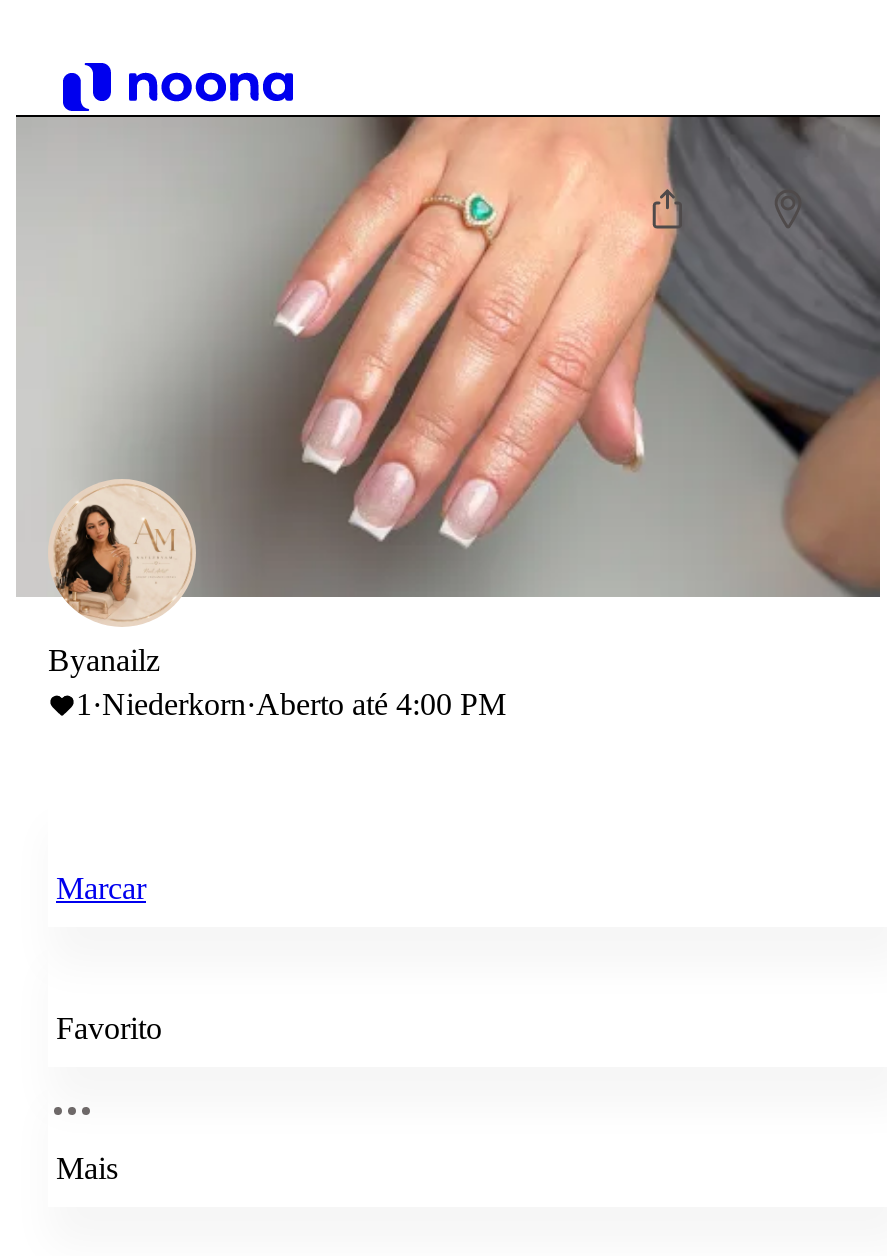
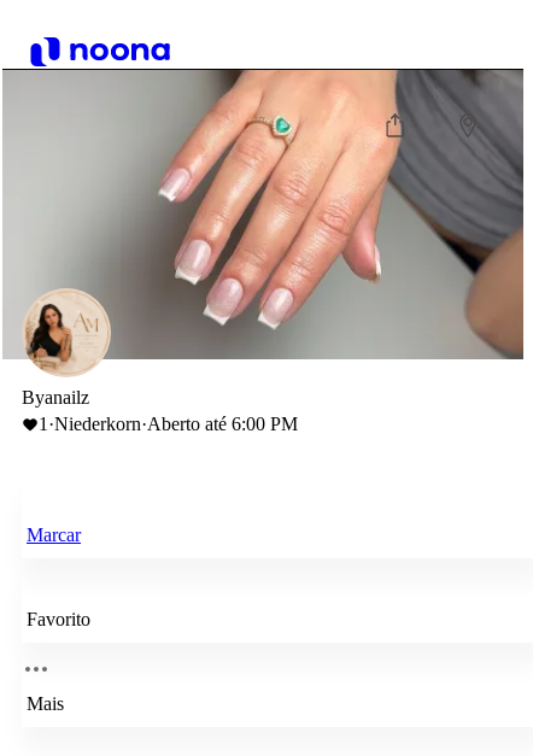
- 1 · Niederkorn · Aberto até 4:00 PM
+ 1 · Niederkorn · Aberto até 6:00 PM
